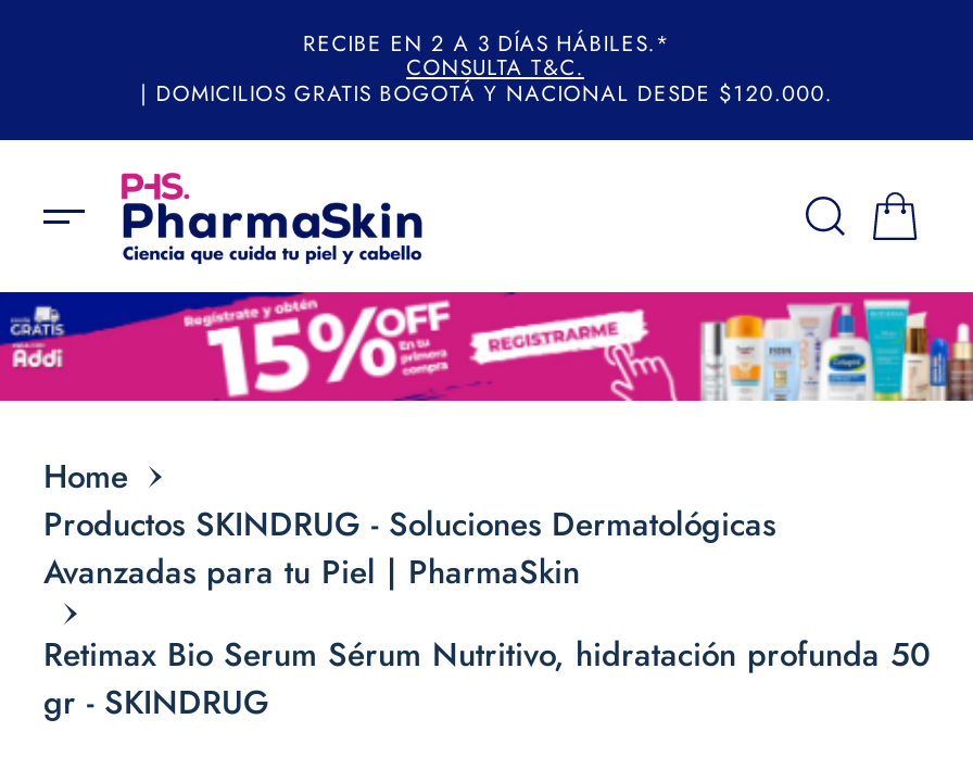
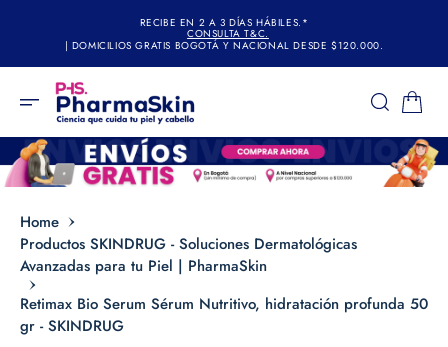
- [image]
+ [image]
